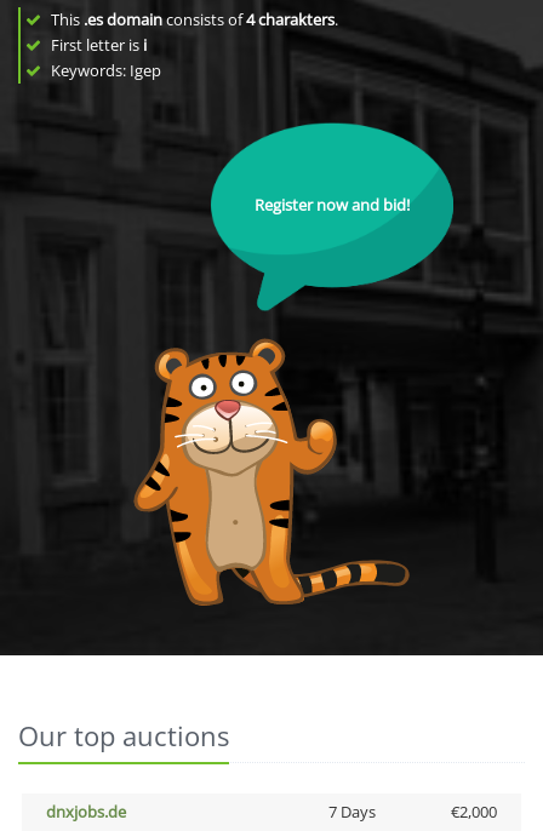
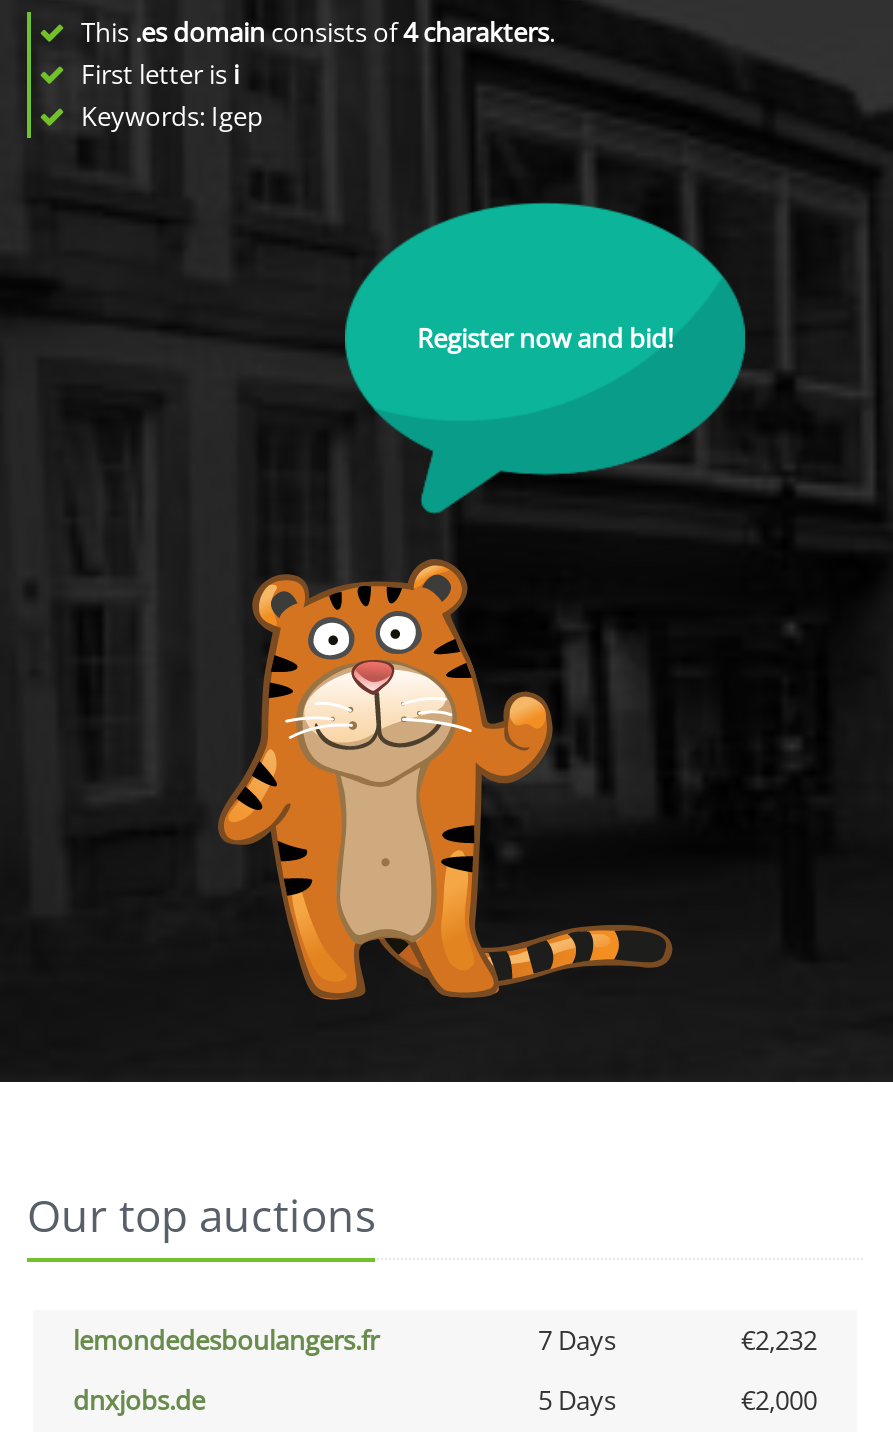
+ lemondedesboulangers.fr
+ 7 Days
+ €2,232

- 7 Days
+ 5 Days
